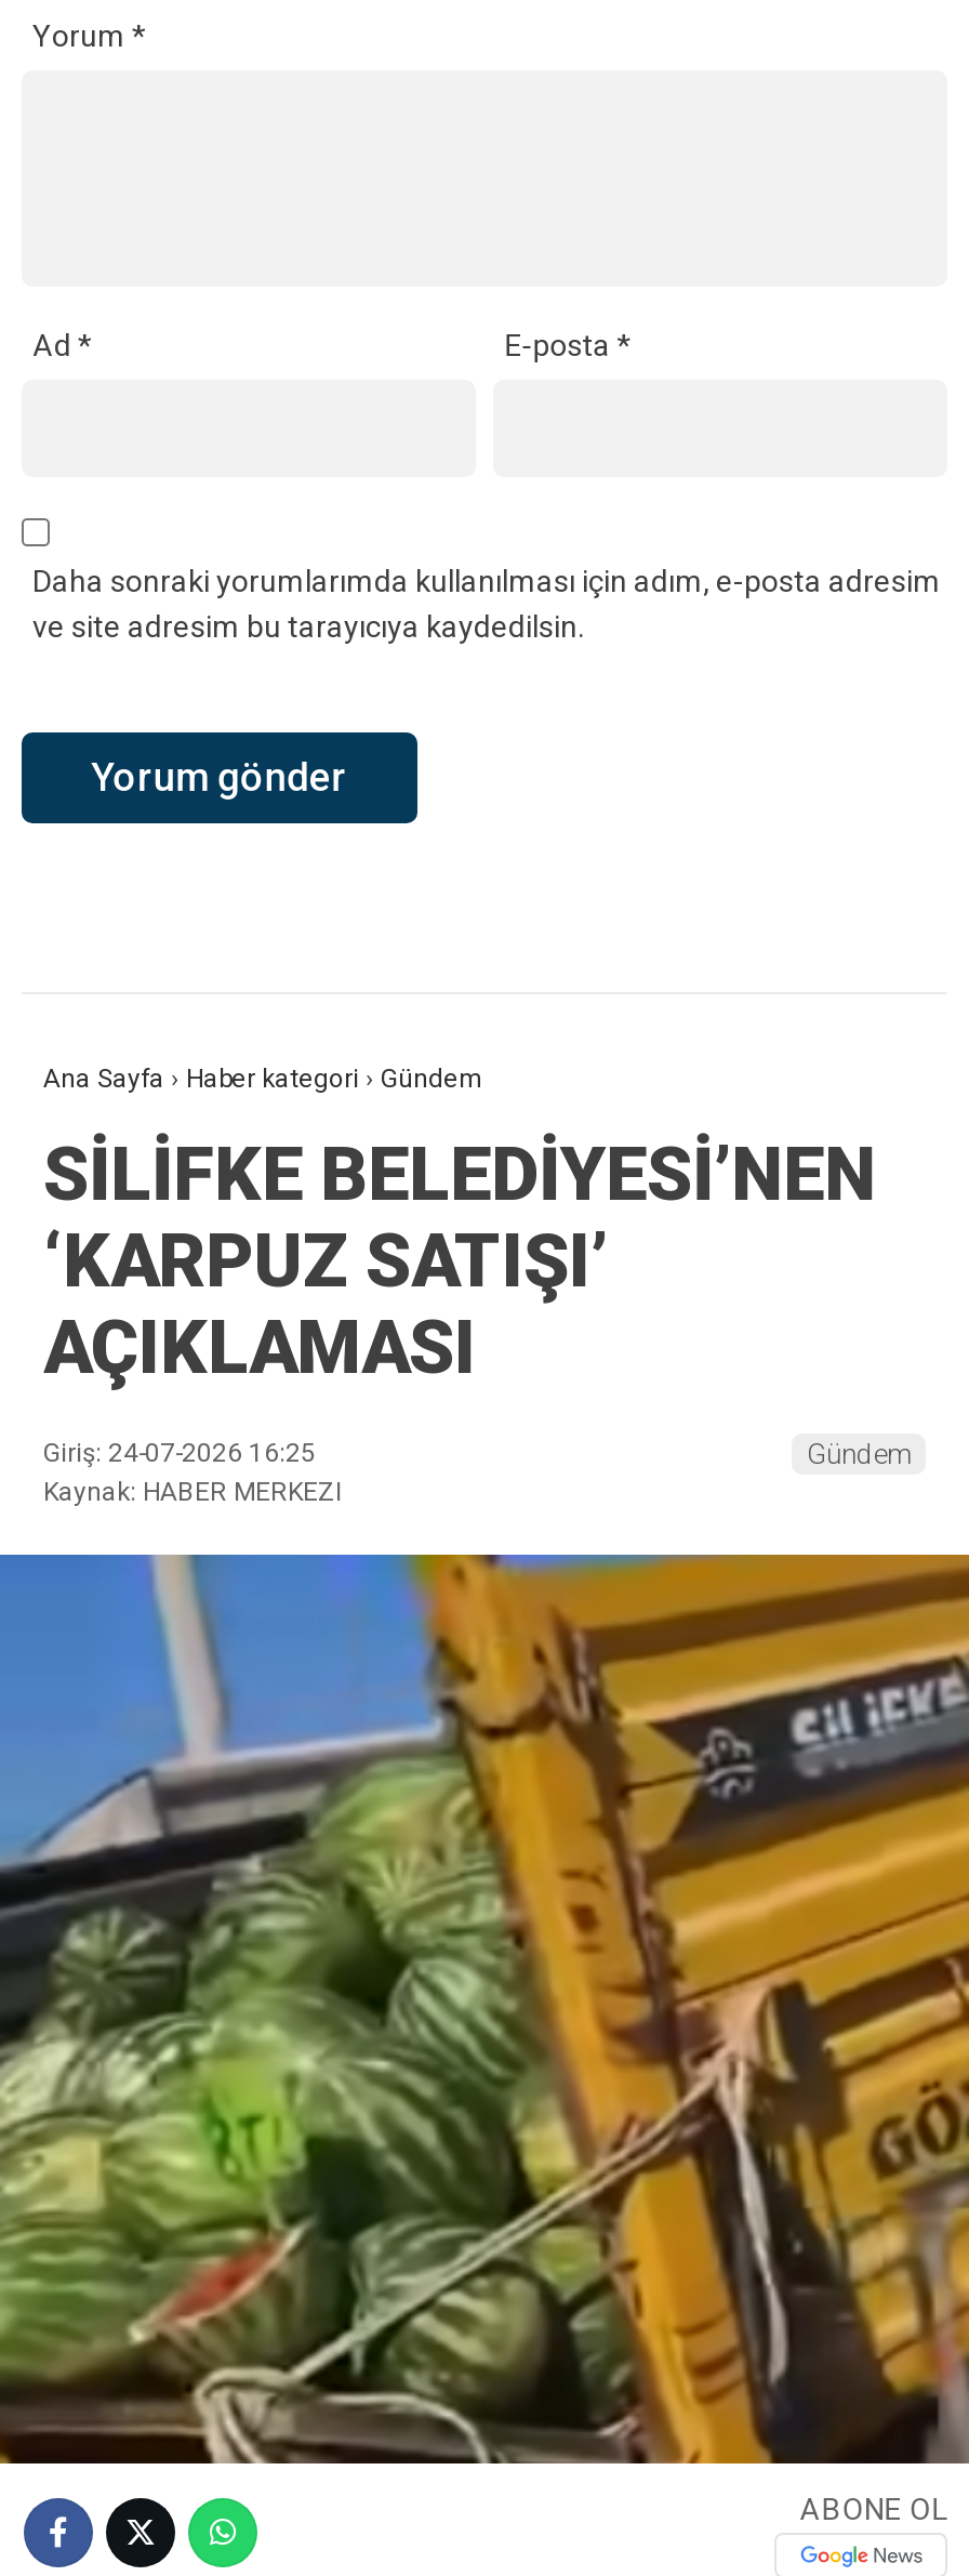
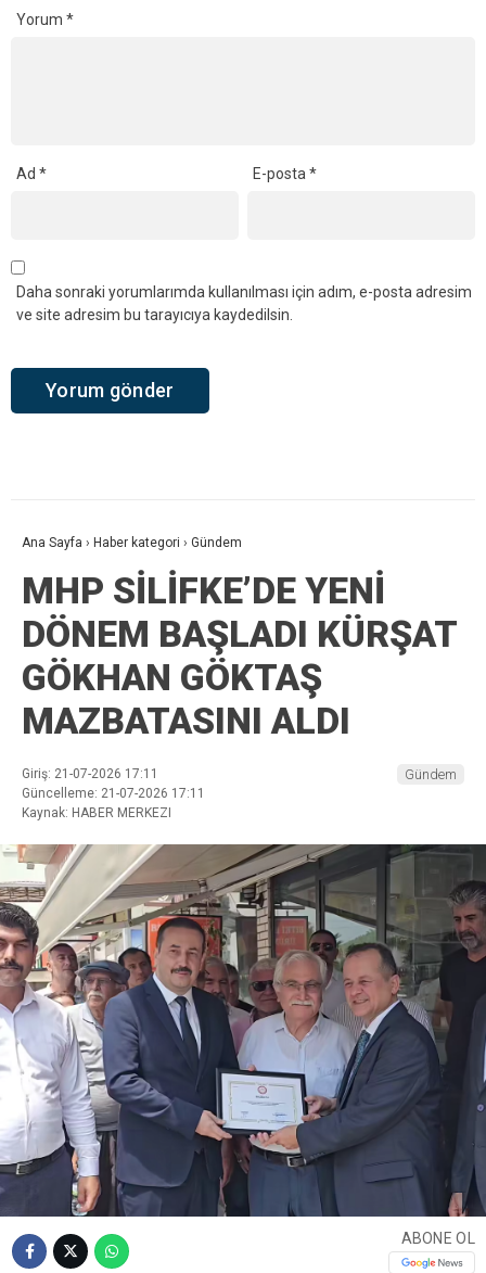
- SİLİFKE BELEDİYESİ’NEN
- ‘KARPUZ SATIŞI’
- AÇIKLAMASI
+ MHP SİLİFKE’DE YENİ
+ DÖNEM BAŞLADI KÜRŞAT
+ GÖKHAN GÖKTAŞ
+ MAZBATASINI ALDI

- Giriş: 24-07-2026 16:25
+ Giriş: 21-07-2026 17:11
+ Güncelleme: 21-07-2026 17:11

moved down: Gündem

moved down: Kaynak: HABER MERKEZI

- [image]
+ [image]
